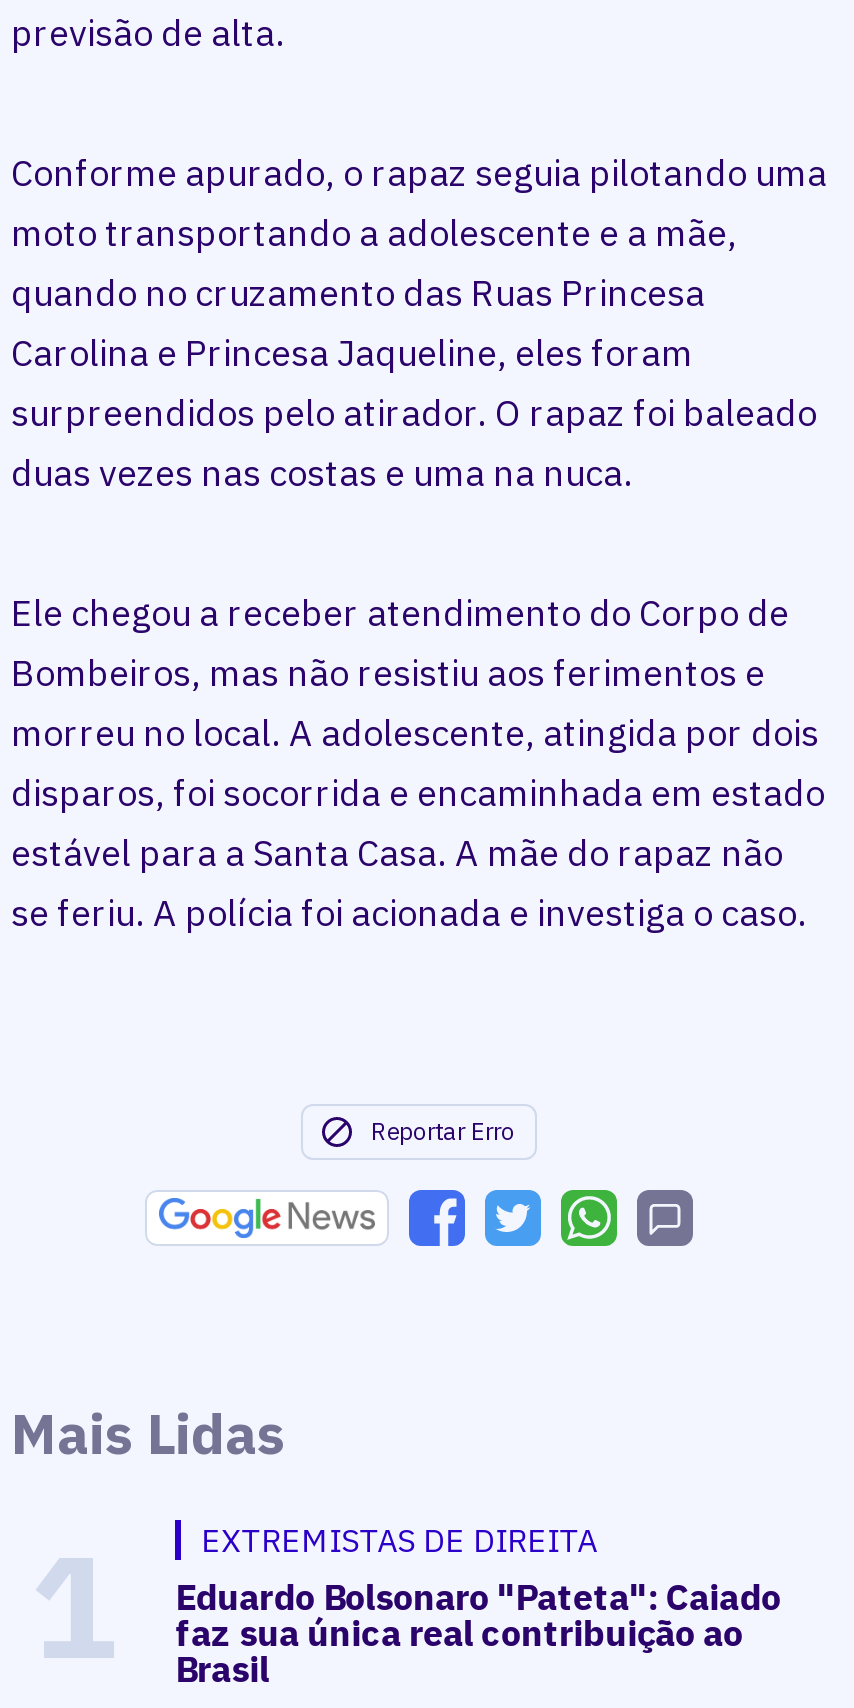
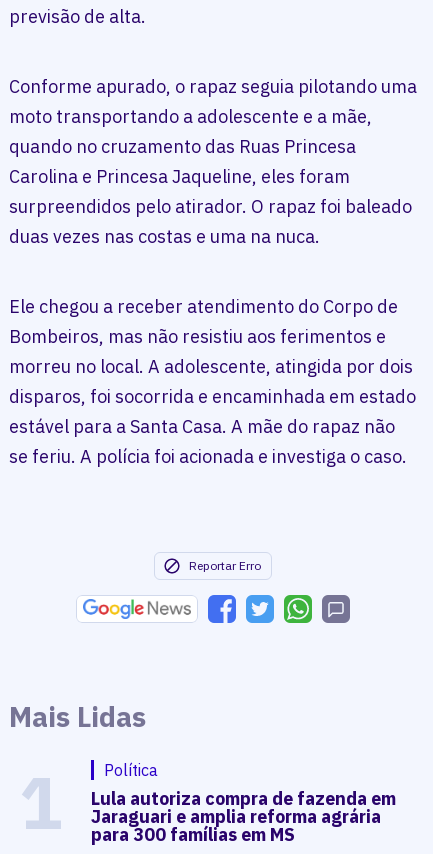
- EXTREMISTAS DE DIREITA
- Eduardo Bolsonaro "Pateta": Caiado
- faz sua única real contribuição ao
- Brasil
+ Política
+ Lula autoriza compra de fazenda em
+ Jaraguari e amplia reforma agrária
+ para 300 famílias em MS
